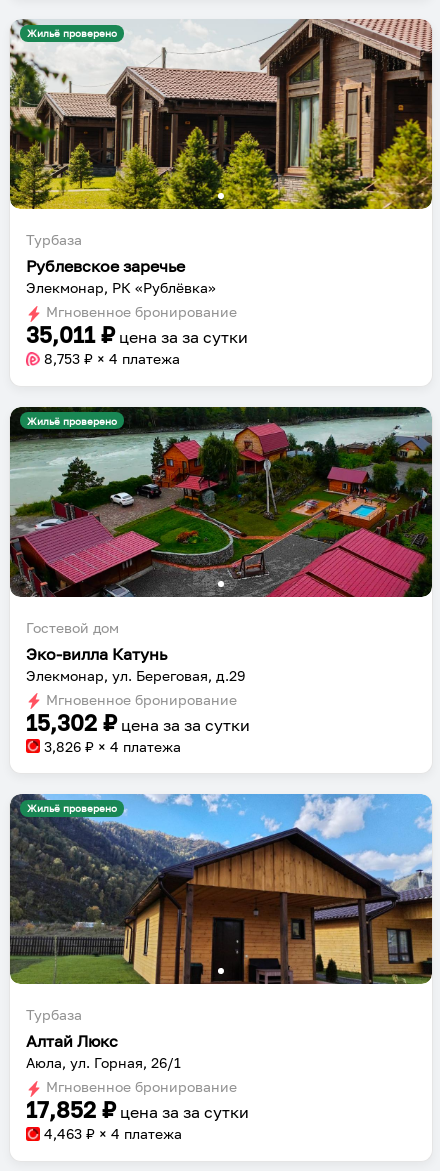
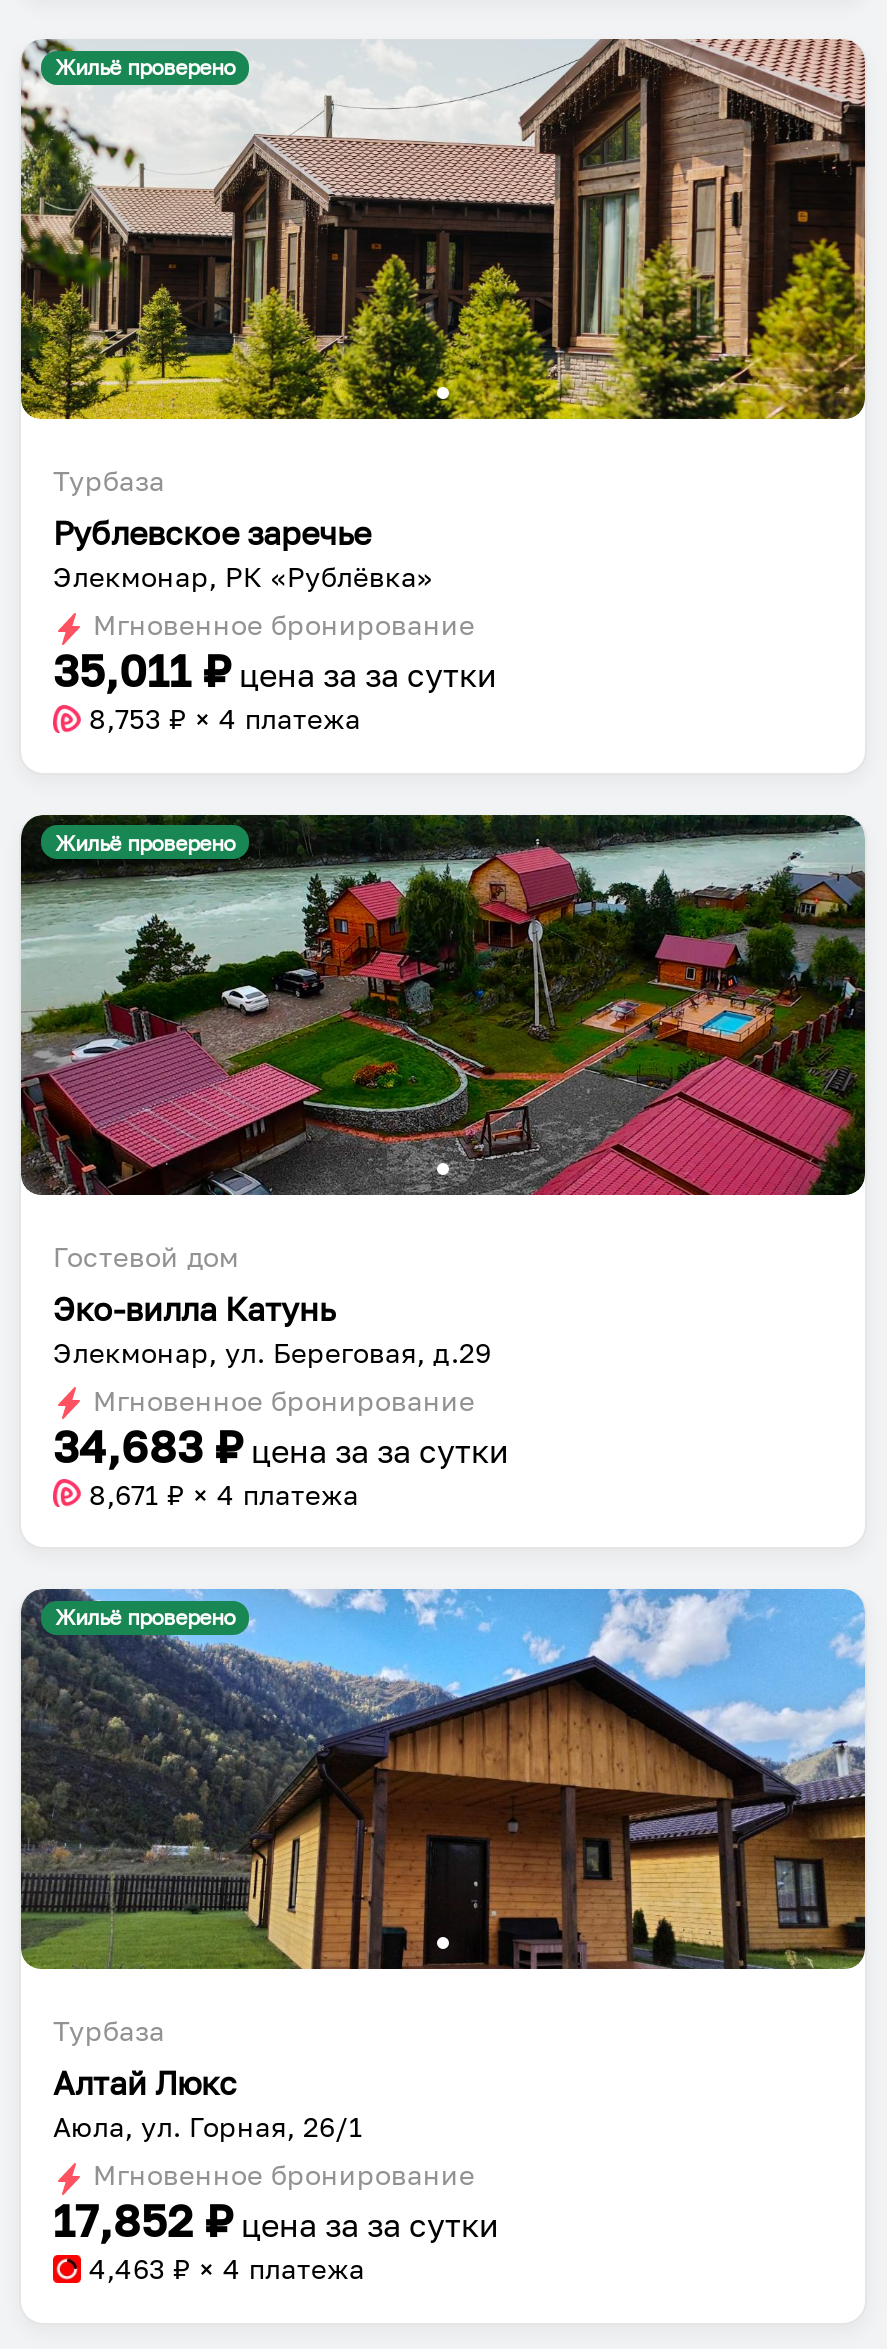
- 15,302 ₽ цена за за сутки
+ 34,683 ₽ цена за за сутки

- 3,826 ₽ × 4 платежа
+ 8,671 ₽ × 4 платежа
